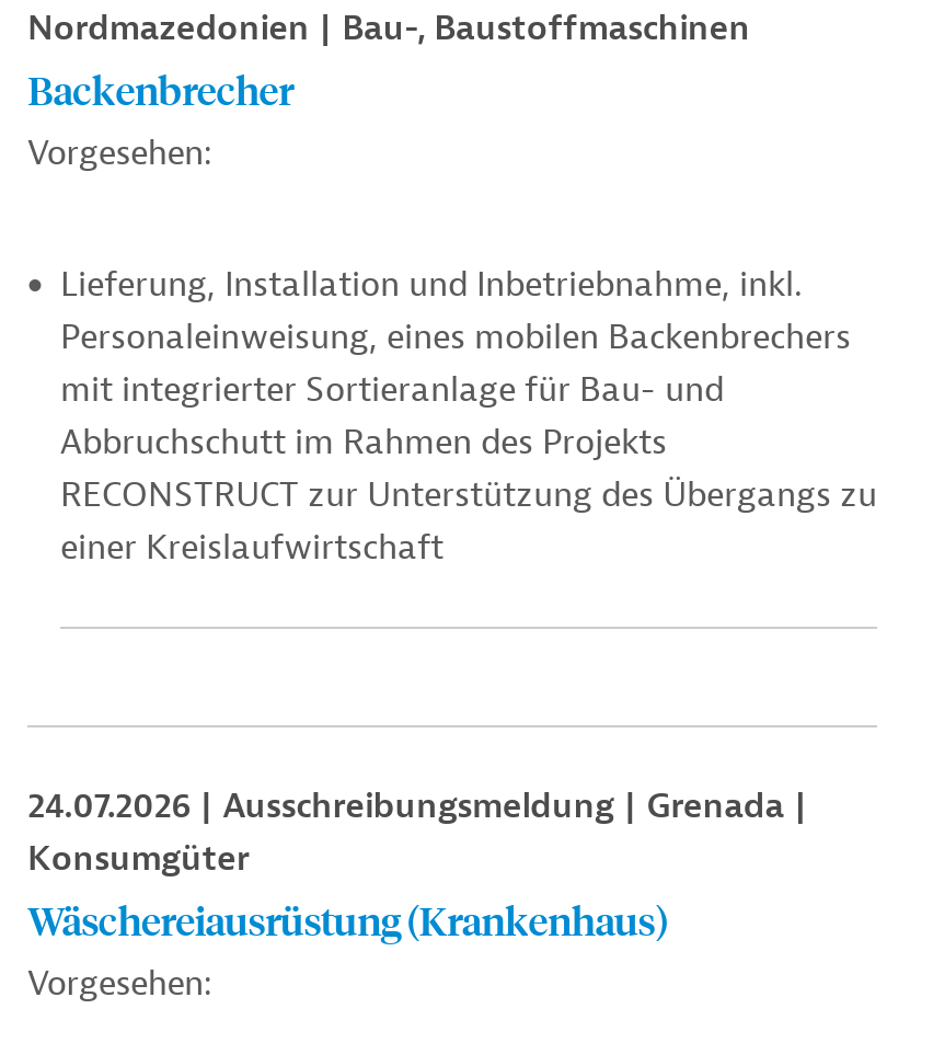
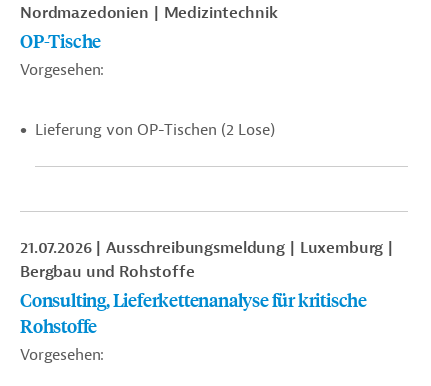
- Bau-, Baustoffmaschinen
- Backenbrecher
+ Medizintechnik
+ OP-Tische

- Lieferung, Installation und Inbetriebnahme, inkl.
- Personaleinweisung, eines mobilen Backenbrechers
- mit integrierter Sortieranlage für Bau- und
- Abbruchschutt im Rahmen des Projekts
- RECONSTRUCT zur Unterstützung des Übergangs zu
- einer Kreislaufwirtschaft
+ Lieferung von OP-Tischen (2 Lose)

- 24.07.2026
+ 21.07.2026

- Grenada
- Konsumgüter
- Wäschereiausrüstung (Krankenhaus)
+ Luxemburg
+ Bergbau und Rohstoffe
+ Consulting, Lieferkettenanalyse für kritische
+ Rohstoffe

moved up: Ausschreibungsmeldung
